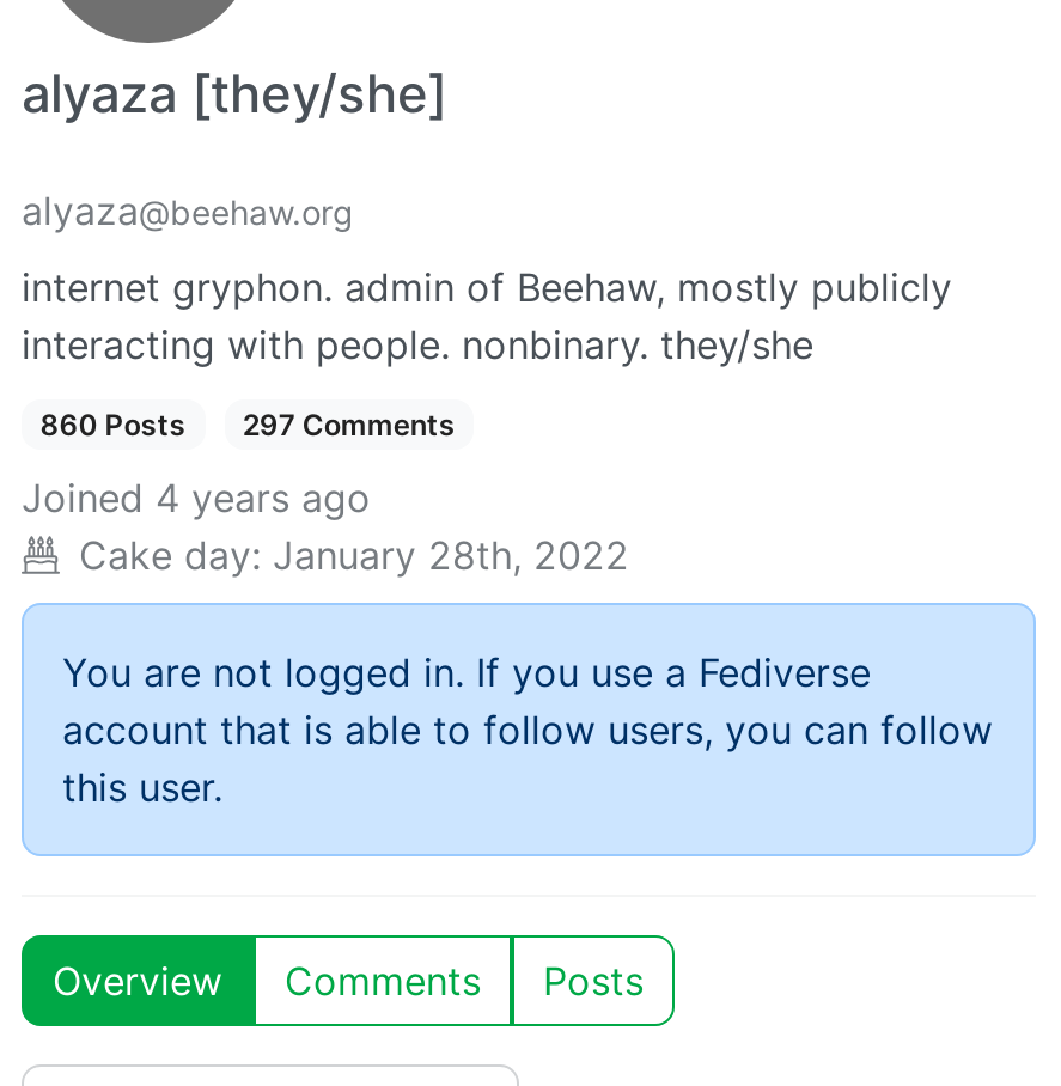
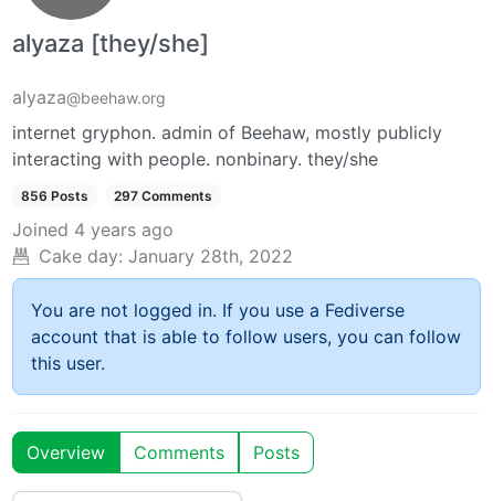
- 860 Posts 297 Comments
+ 856 Posts 297 Comments
